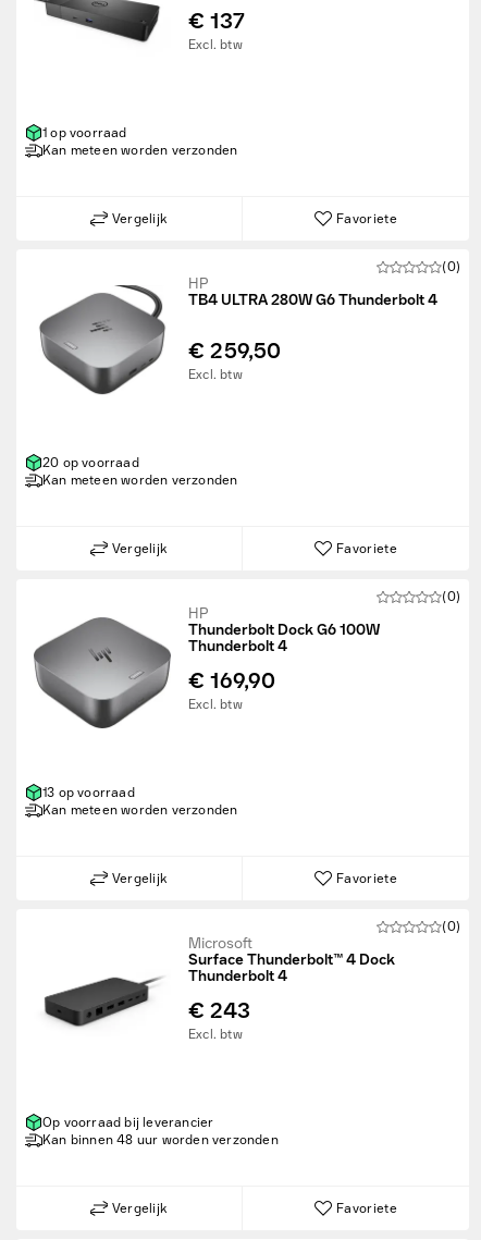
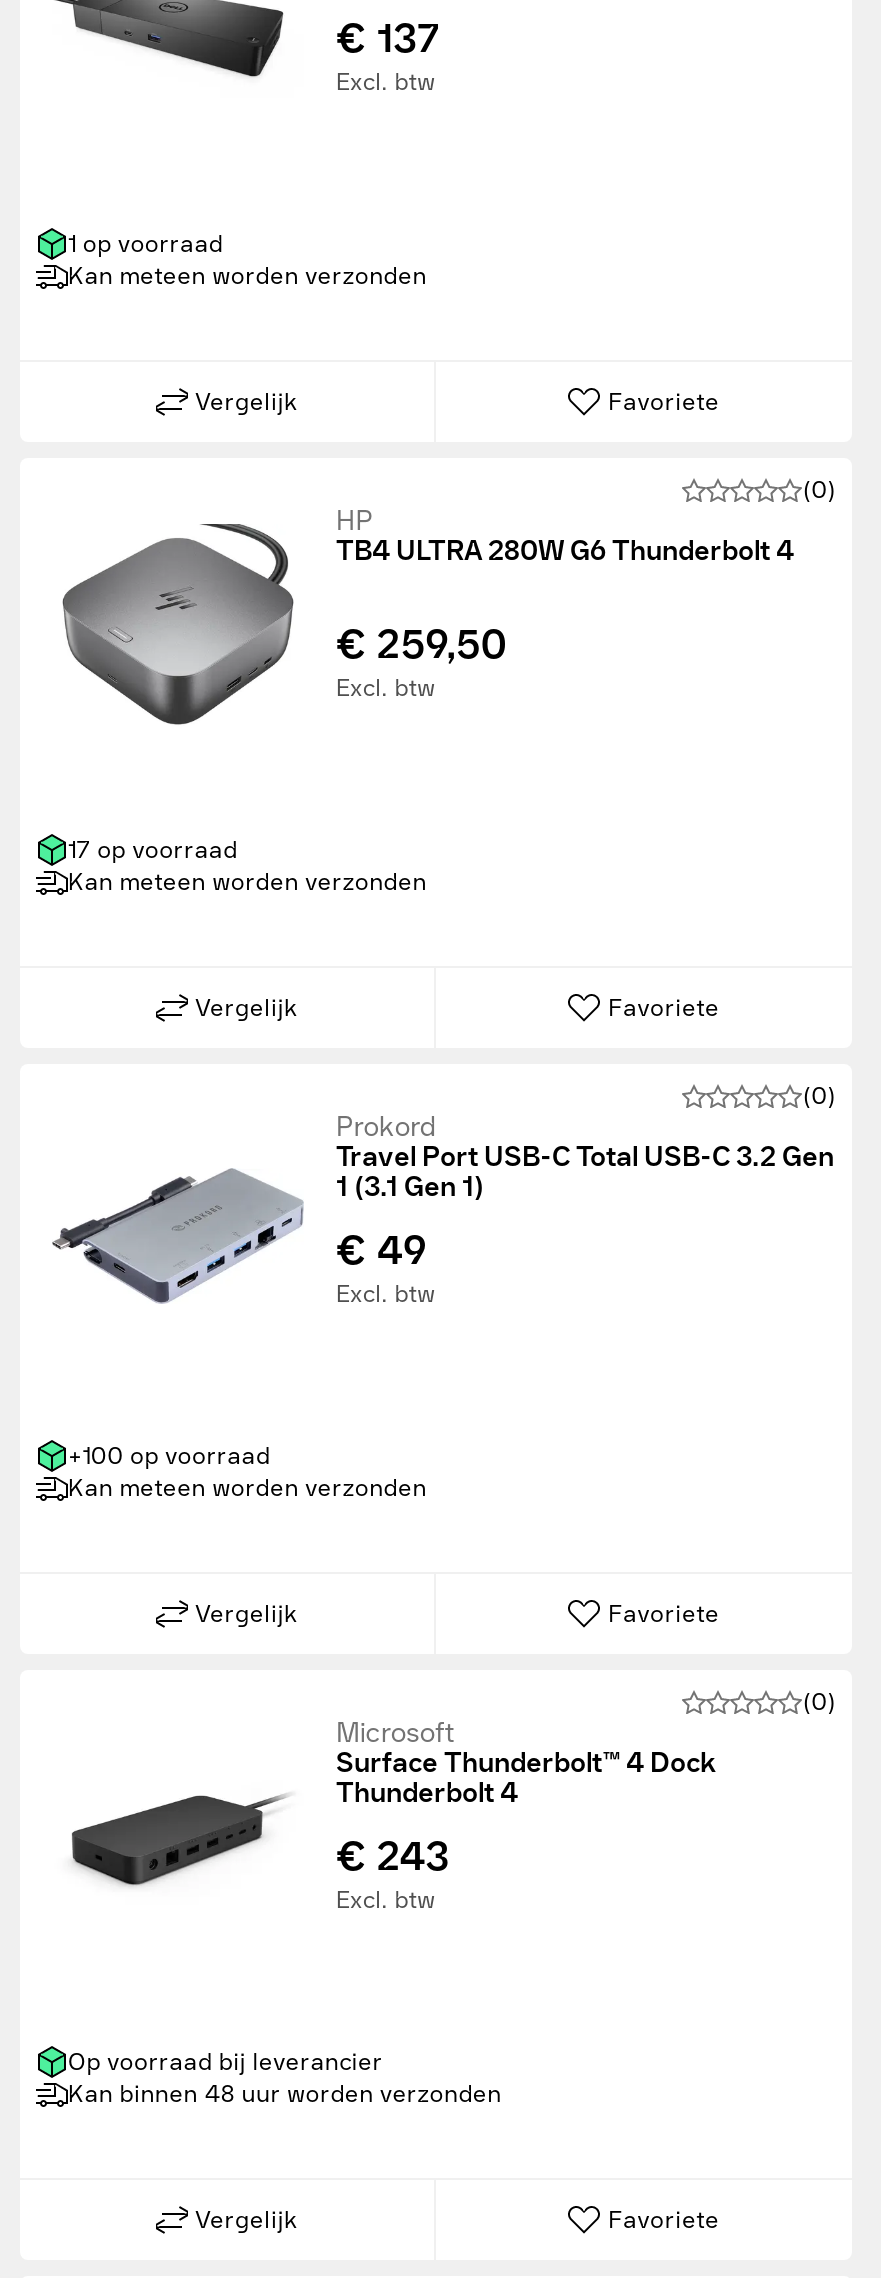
- 20 op voorraad
+ 17 op voorraad

- [image]
- HP
- Thunderbolt Dock G6 100W
- Thunderbolt 4
+ [image]
+ Prokord
+ Travel Port USB-C Total USB-C 3.2 Gen
+ 1 (3.1 Gen 1)

- € 169,90
+ € 49

- 13 op voorraad
+ +100 op voorraad
